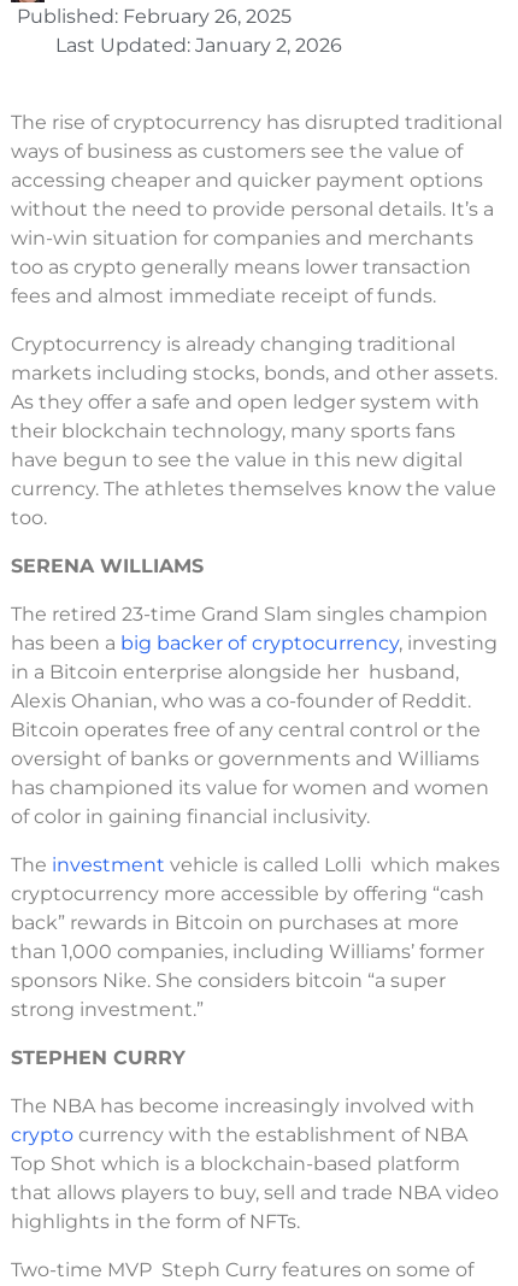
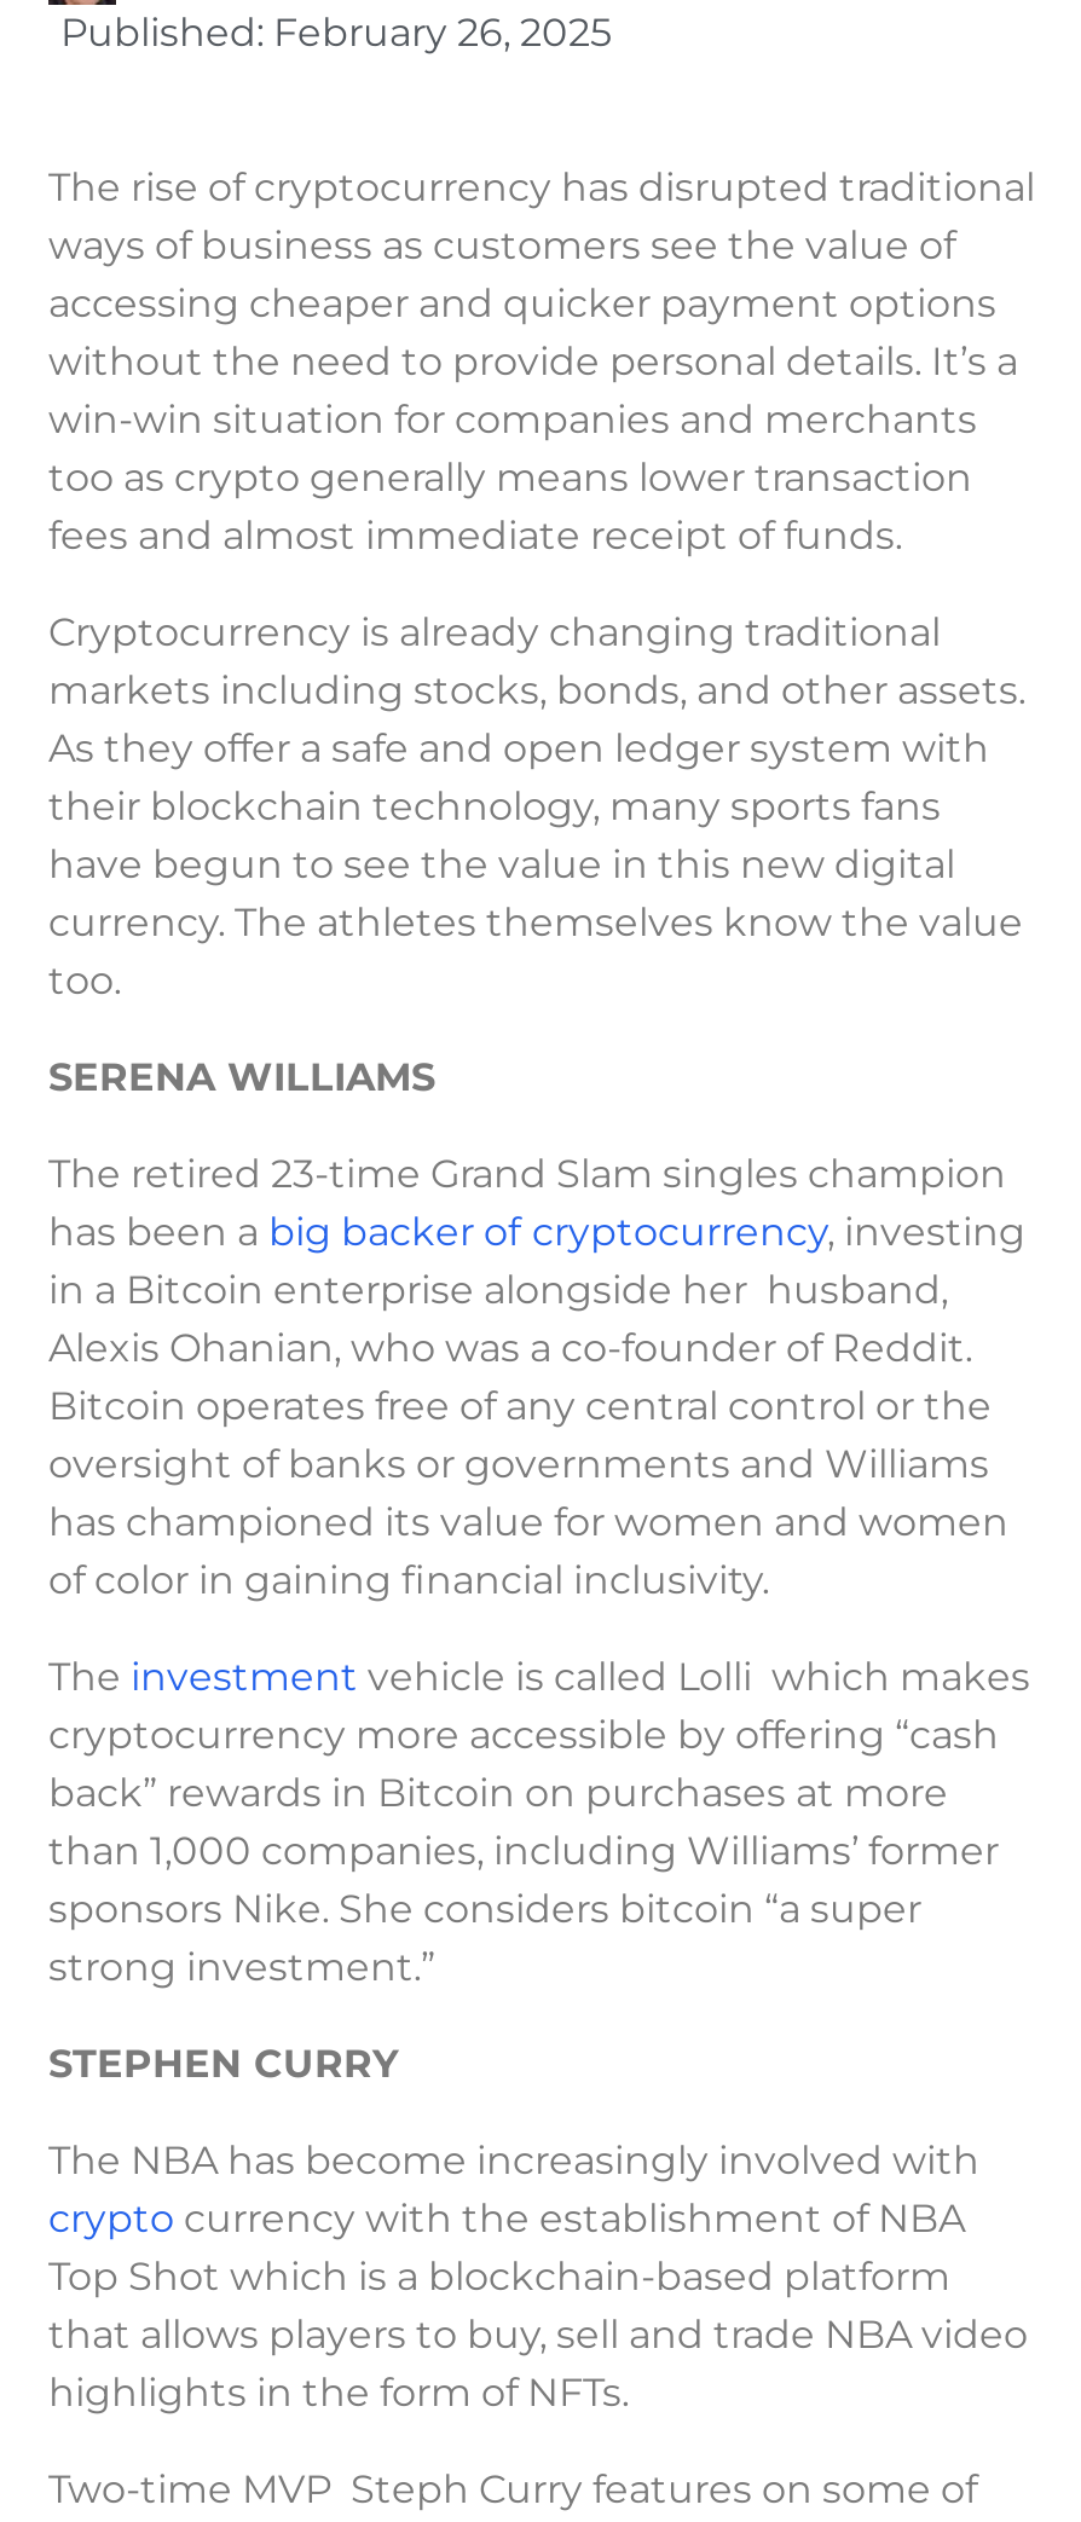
- Last Updated: January 2, 2026
